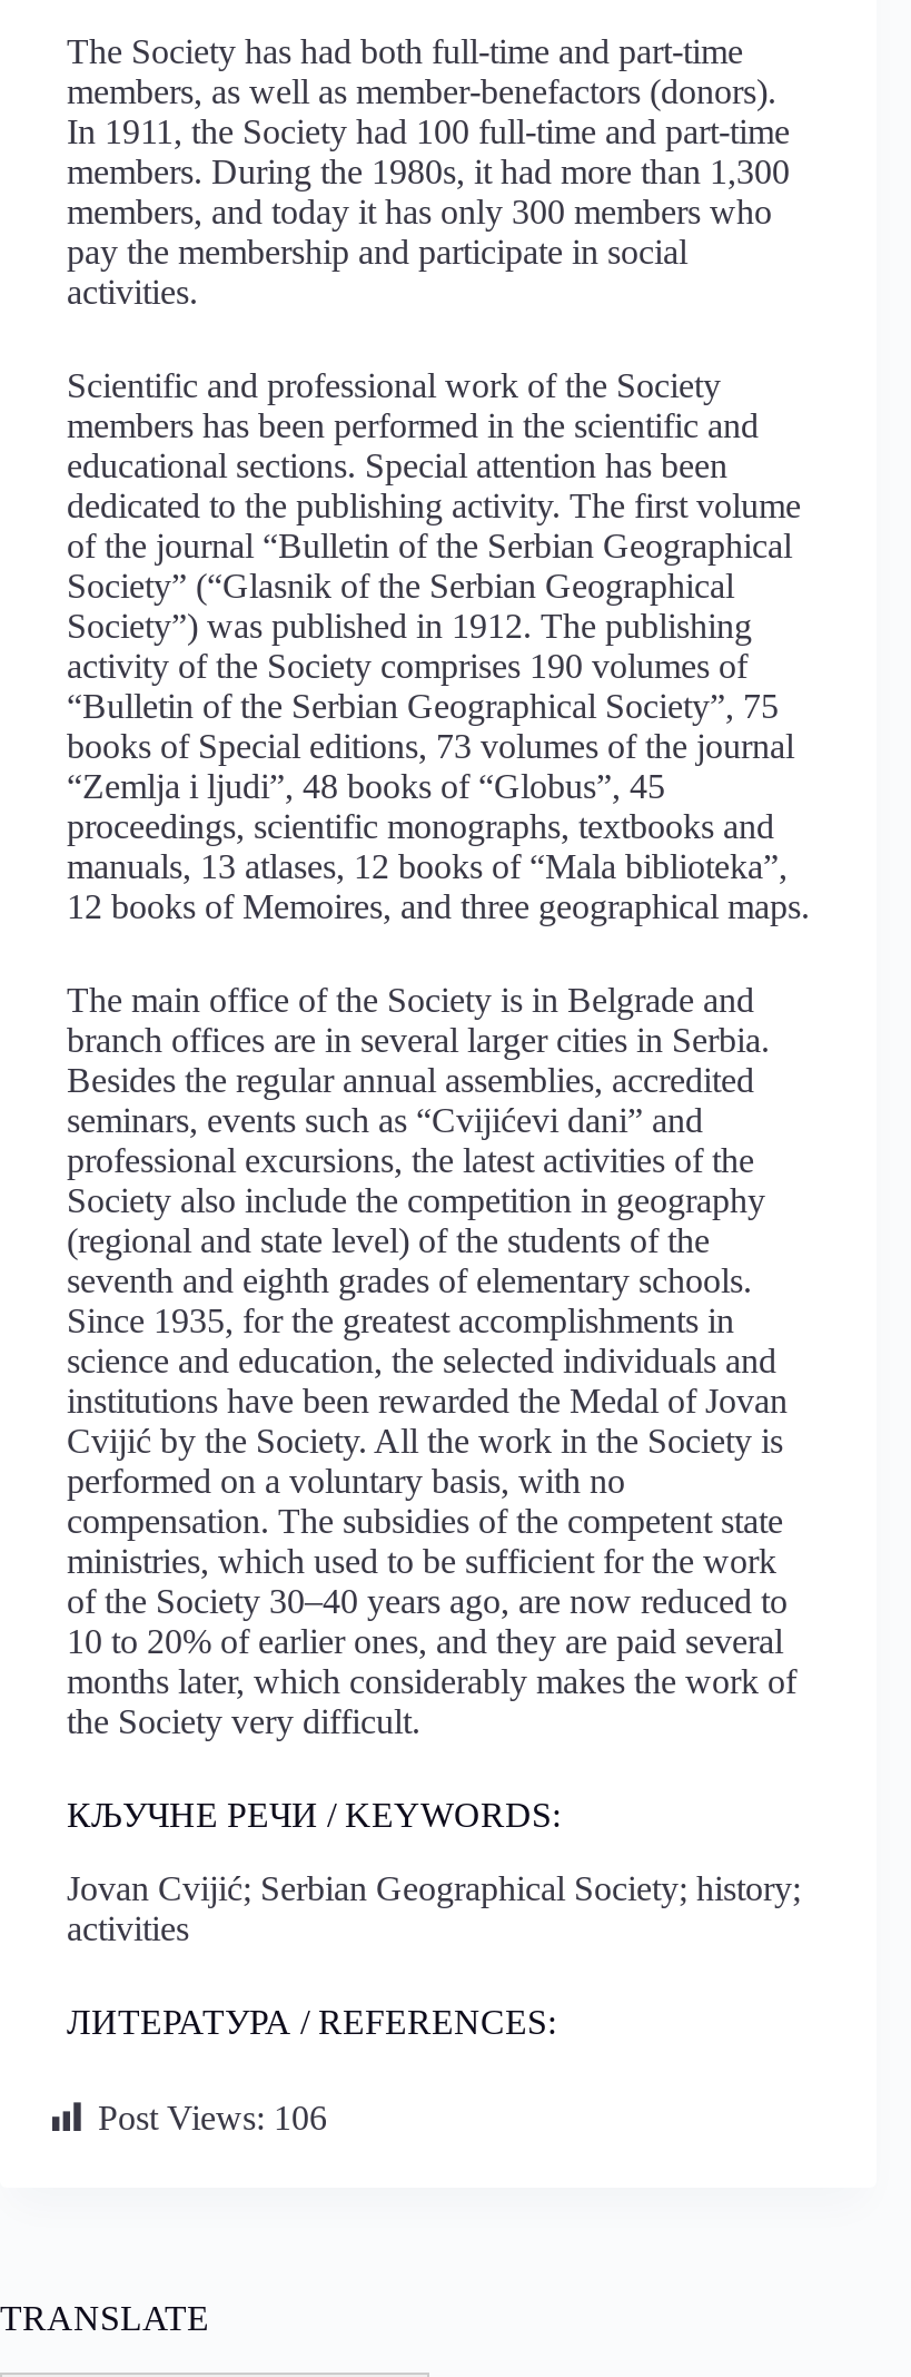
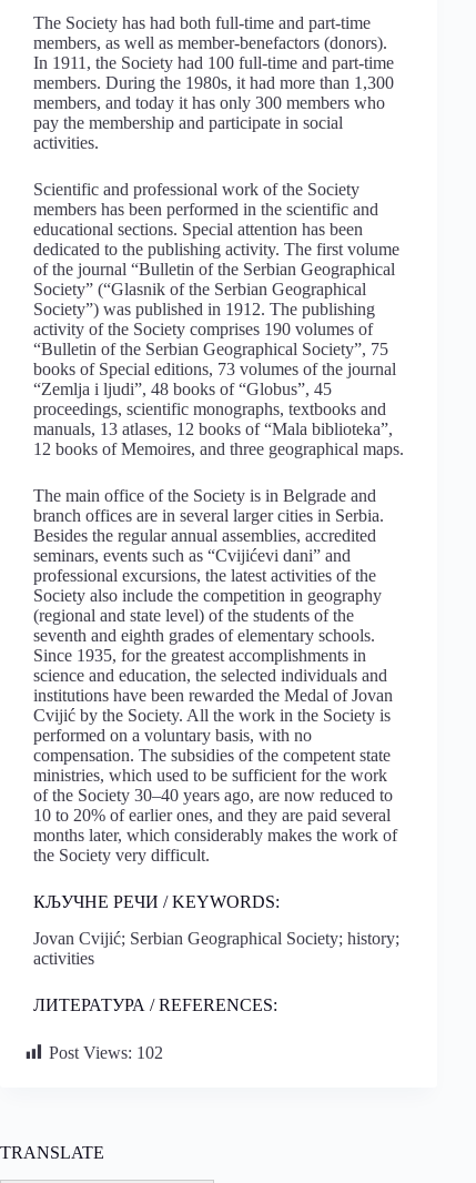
- Post Views: 106
+ Post Views: 102
